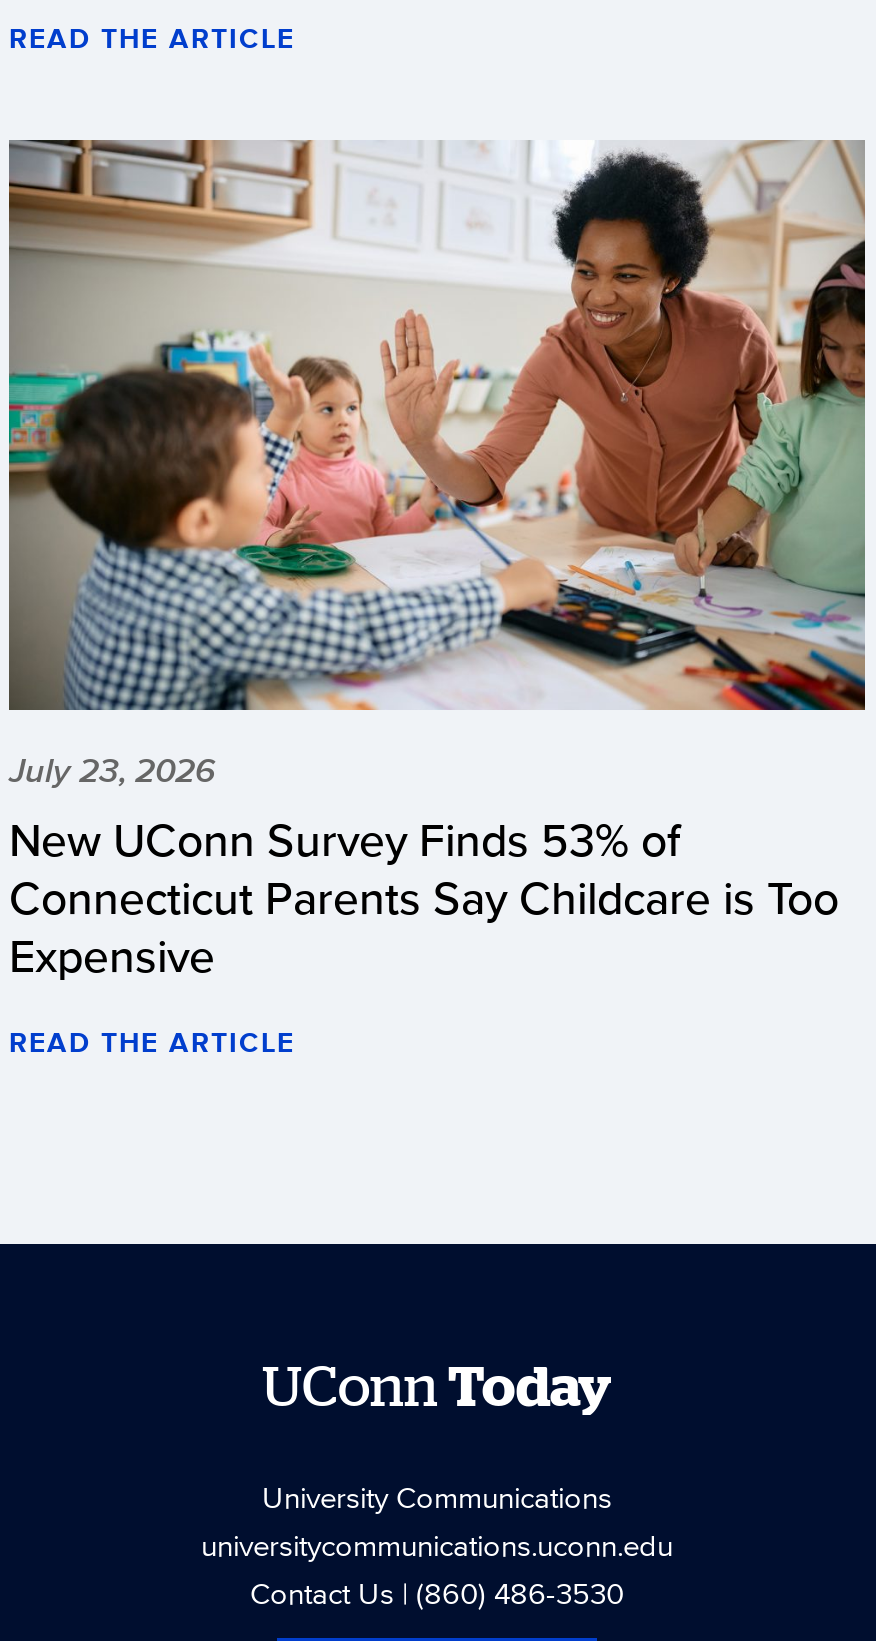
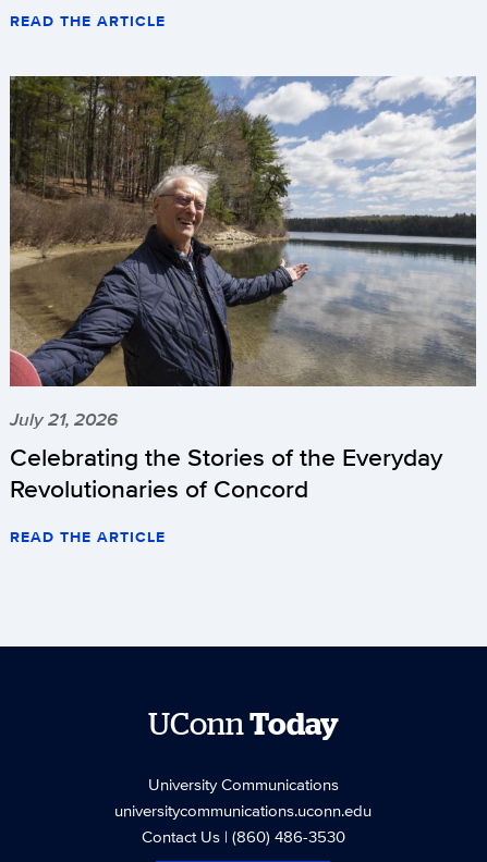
- [image]
- July 23, 2026
- New UConn Survey Finds 53% of
- Connecticut Parents Say Childcare is Too
- Expensive
+ [image]
+ July 21, 2026
+ Celebrating the Stories of the Everyday
+ Revolutionaries of Concord
